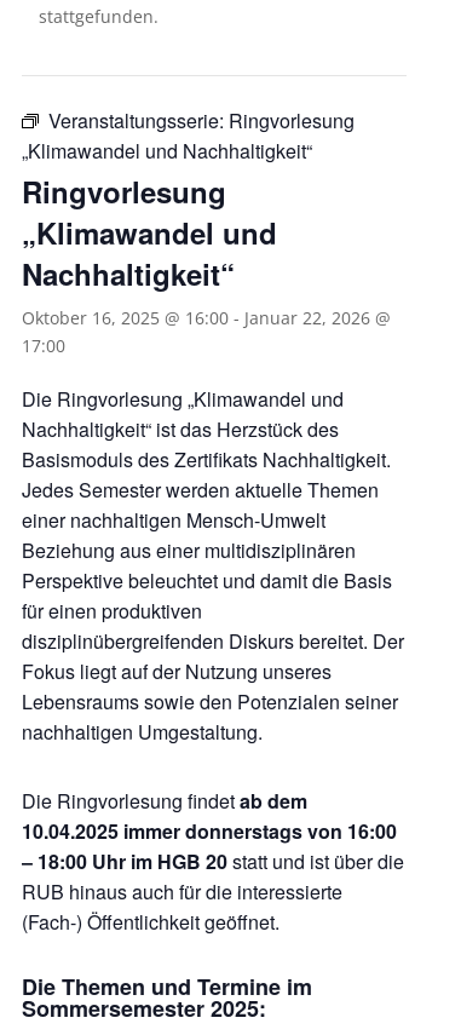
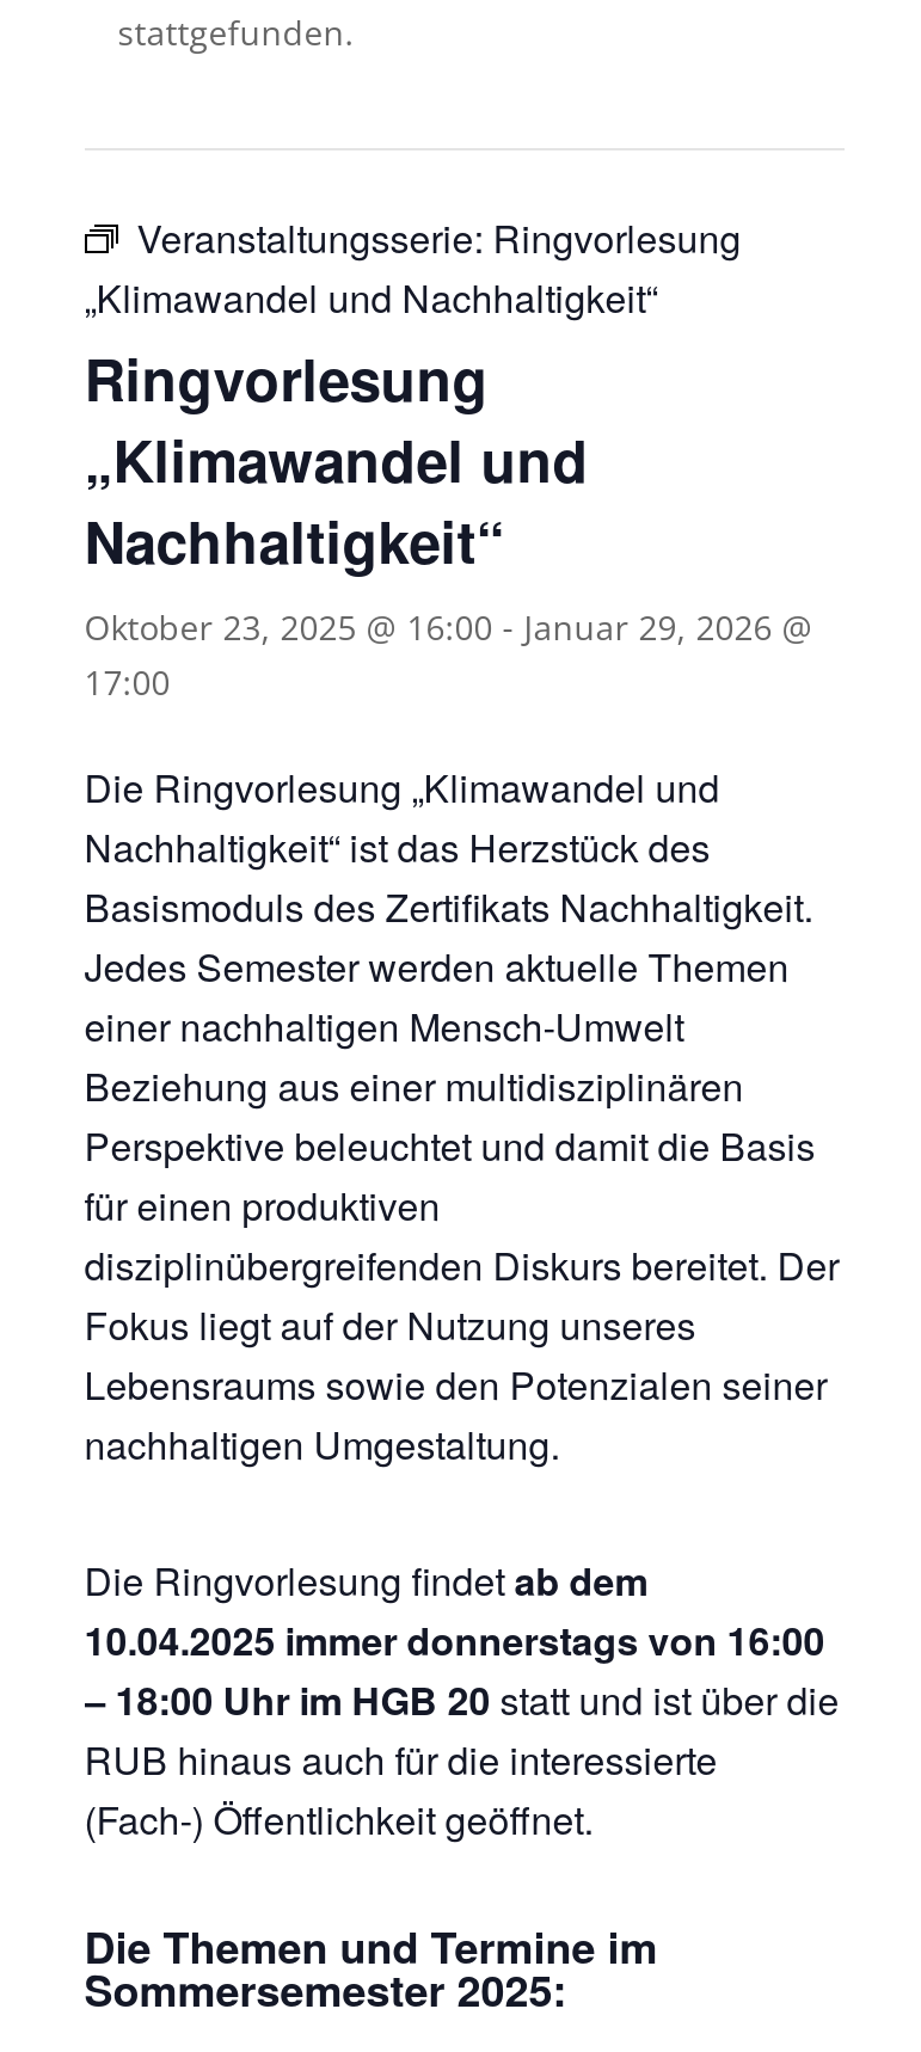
- Oktober 16, 2025 @ 16:00 - Januar 22, 2026 @
+ Oktober 23, 2025 @ 16:00 - Januar 29, 2026 @
